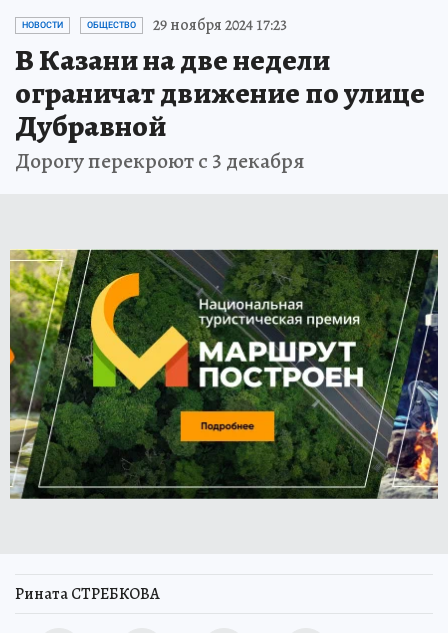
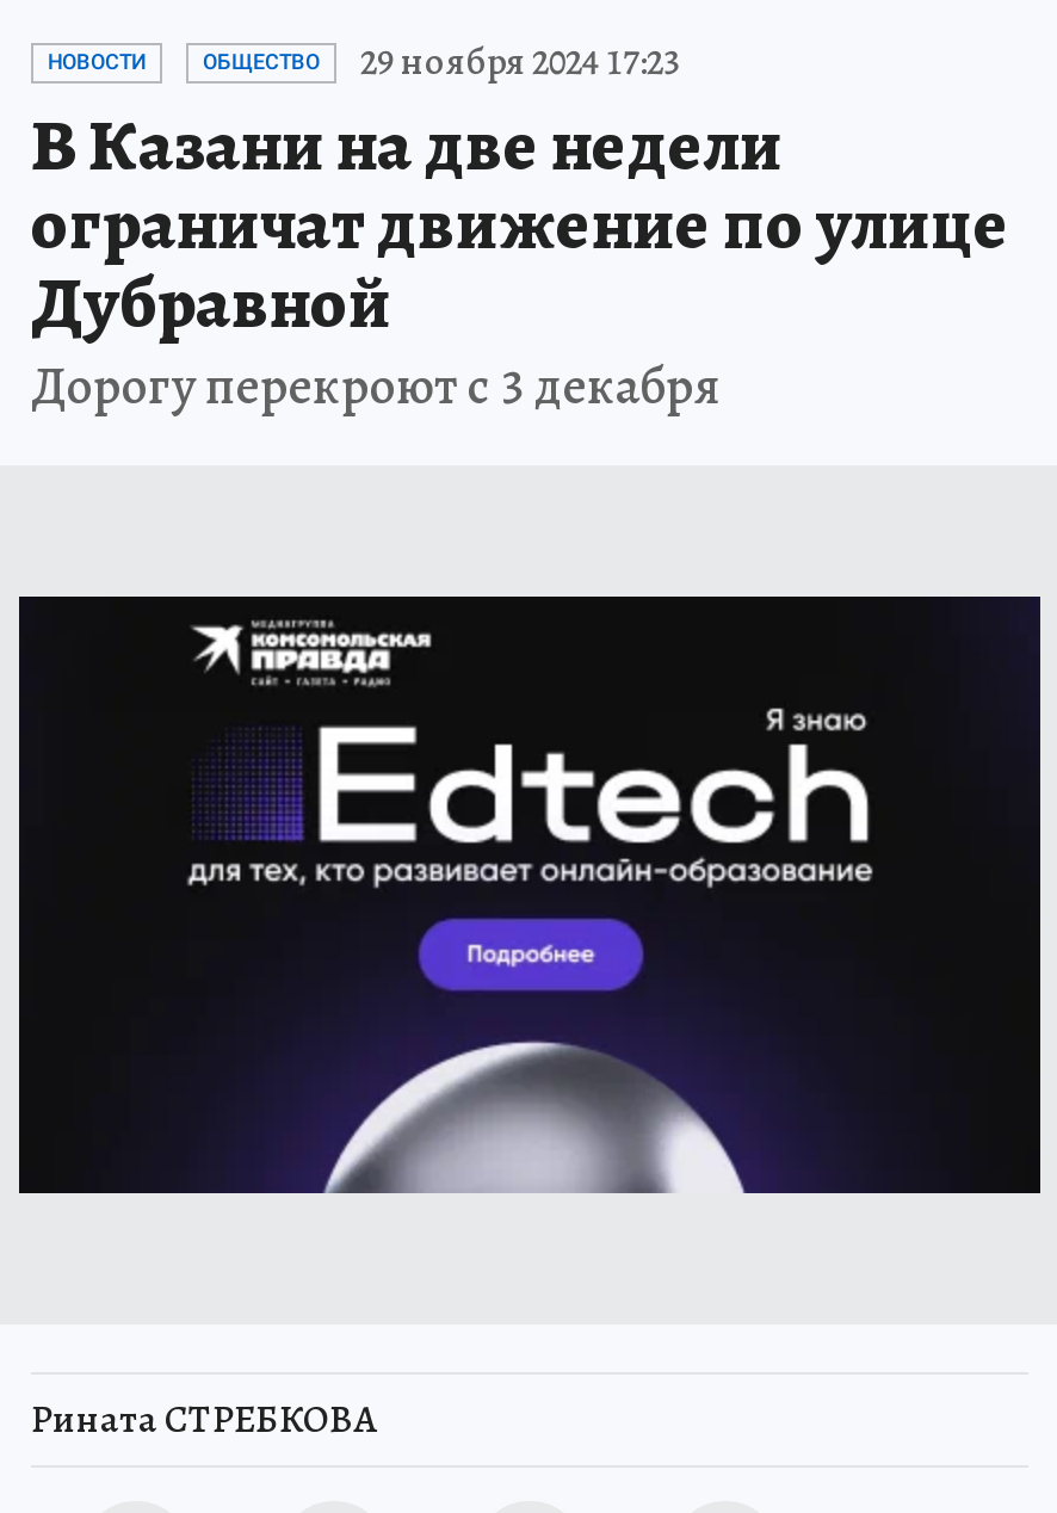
- [image]
+ [image]
